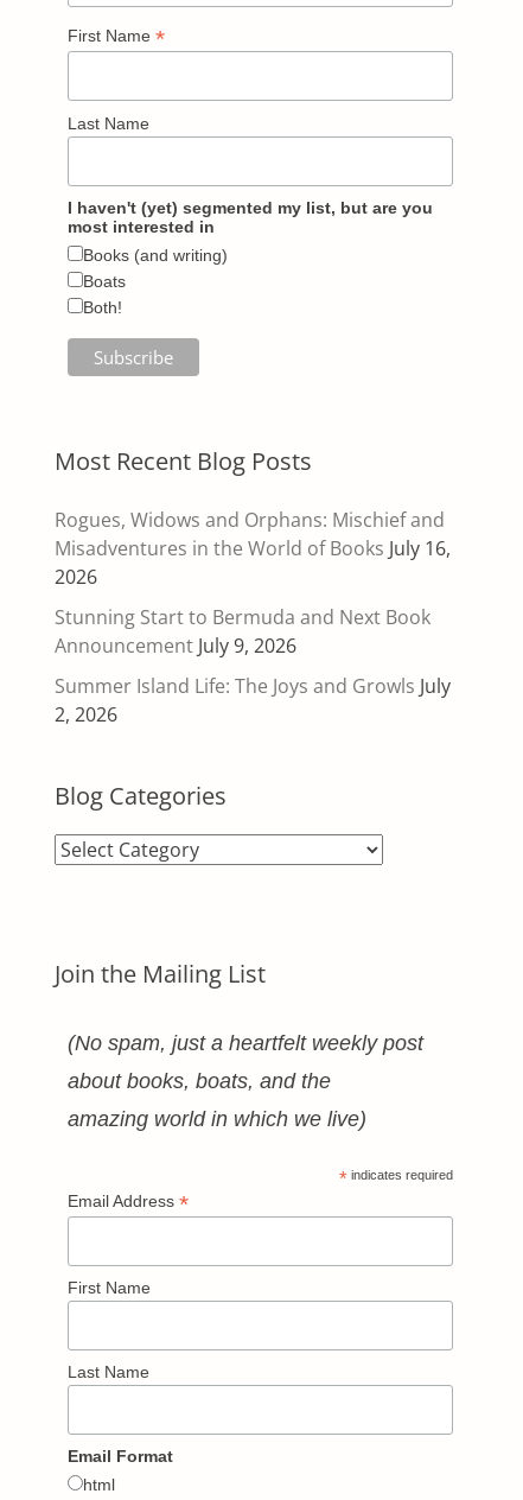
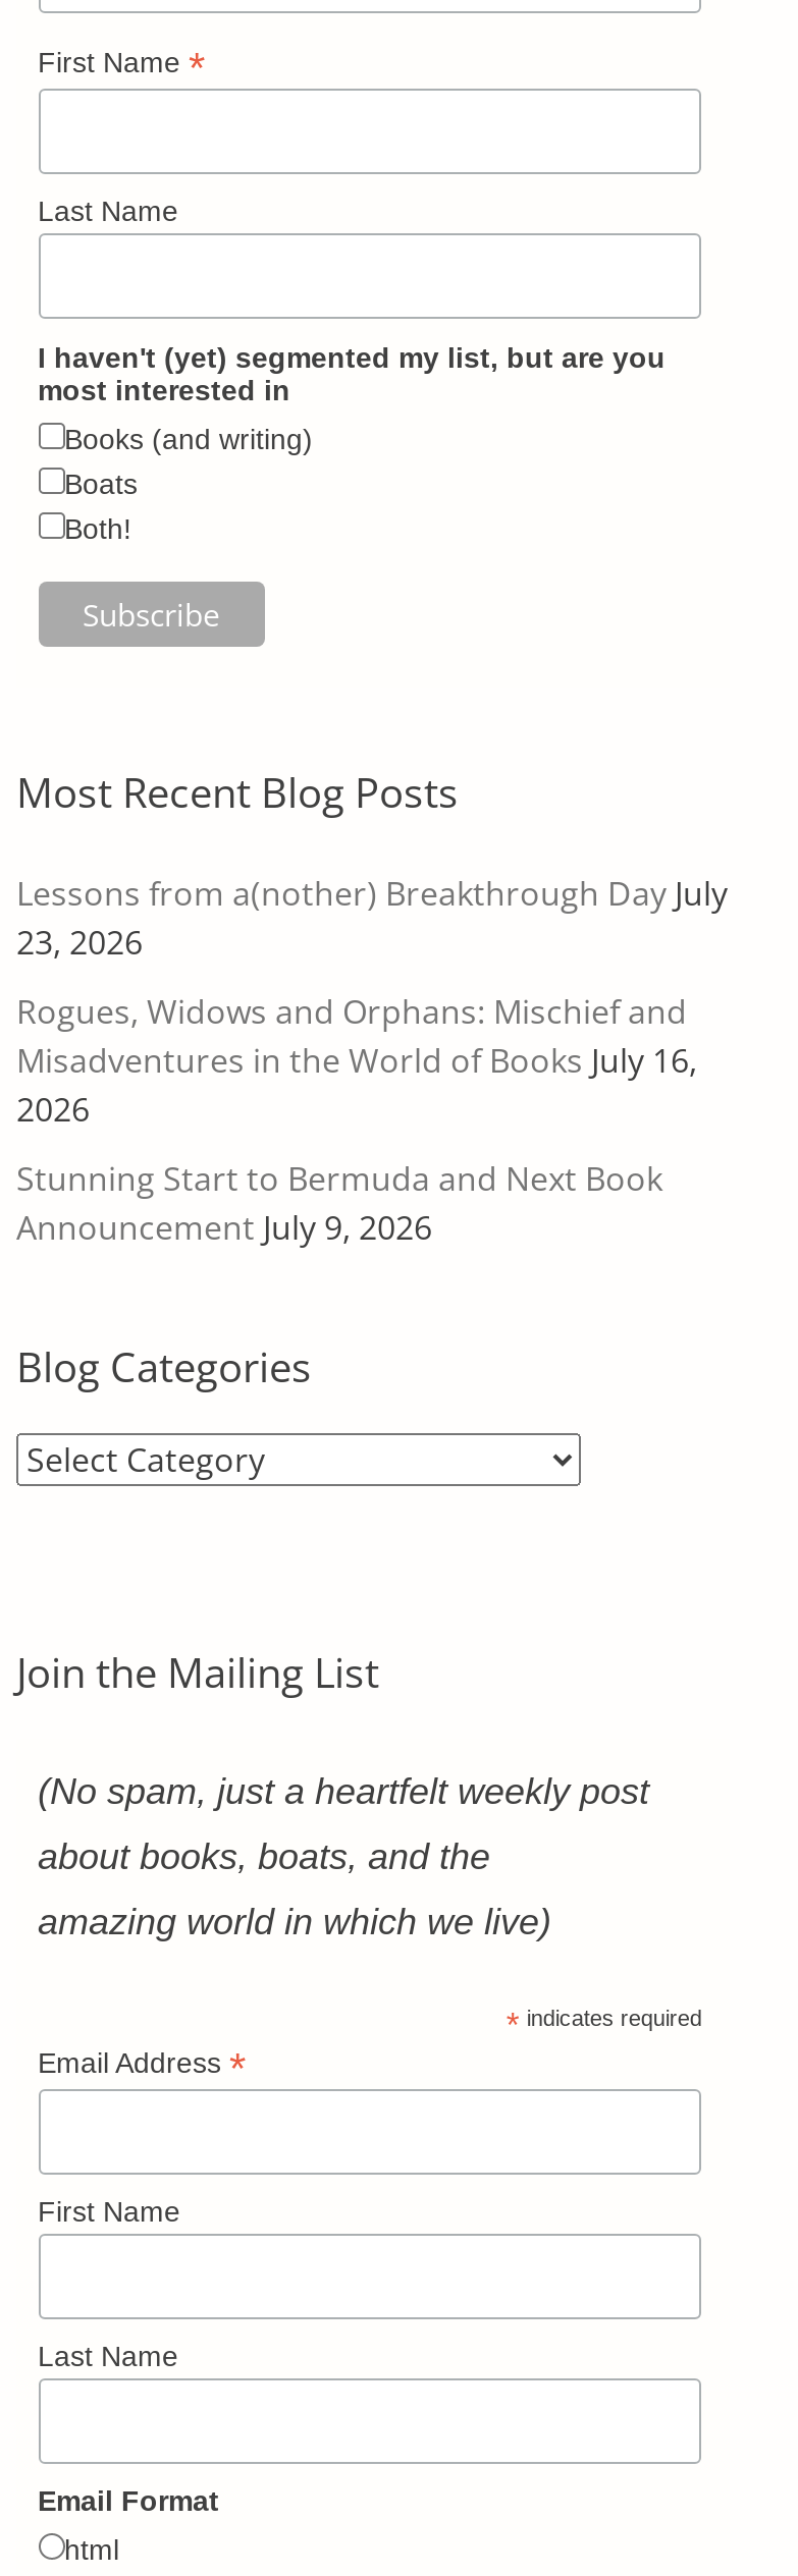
+ Lessons from a(nother) Breakthrough Day July
+ 23, 2026

moved down: Rogues, Widows and Orphans: Mischief and | Misadventures in the World of Books July 16, | 2026 | Stunning Start to Bermuda and Next Book | Announcement July 9, 2026

- Summer Island Life: The Joys and Growls July
- 2, 2026
